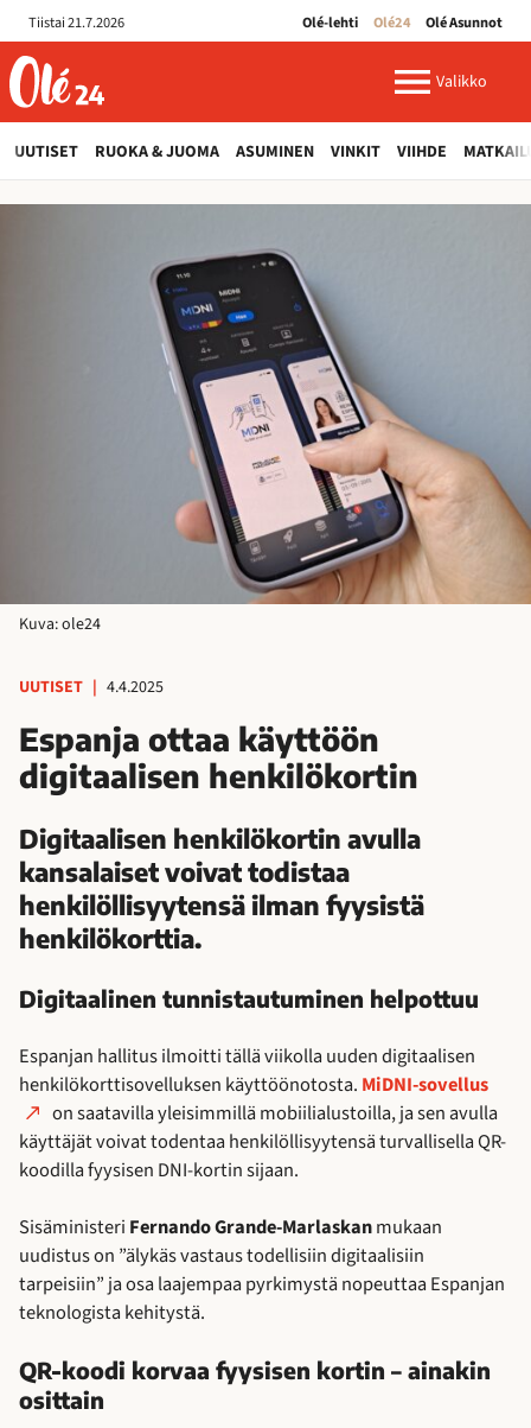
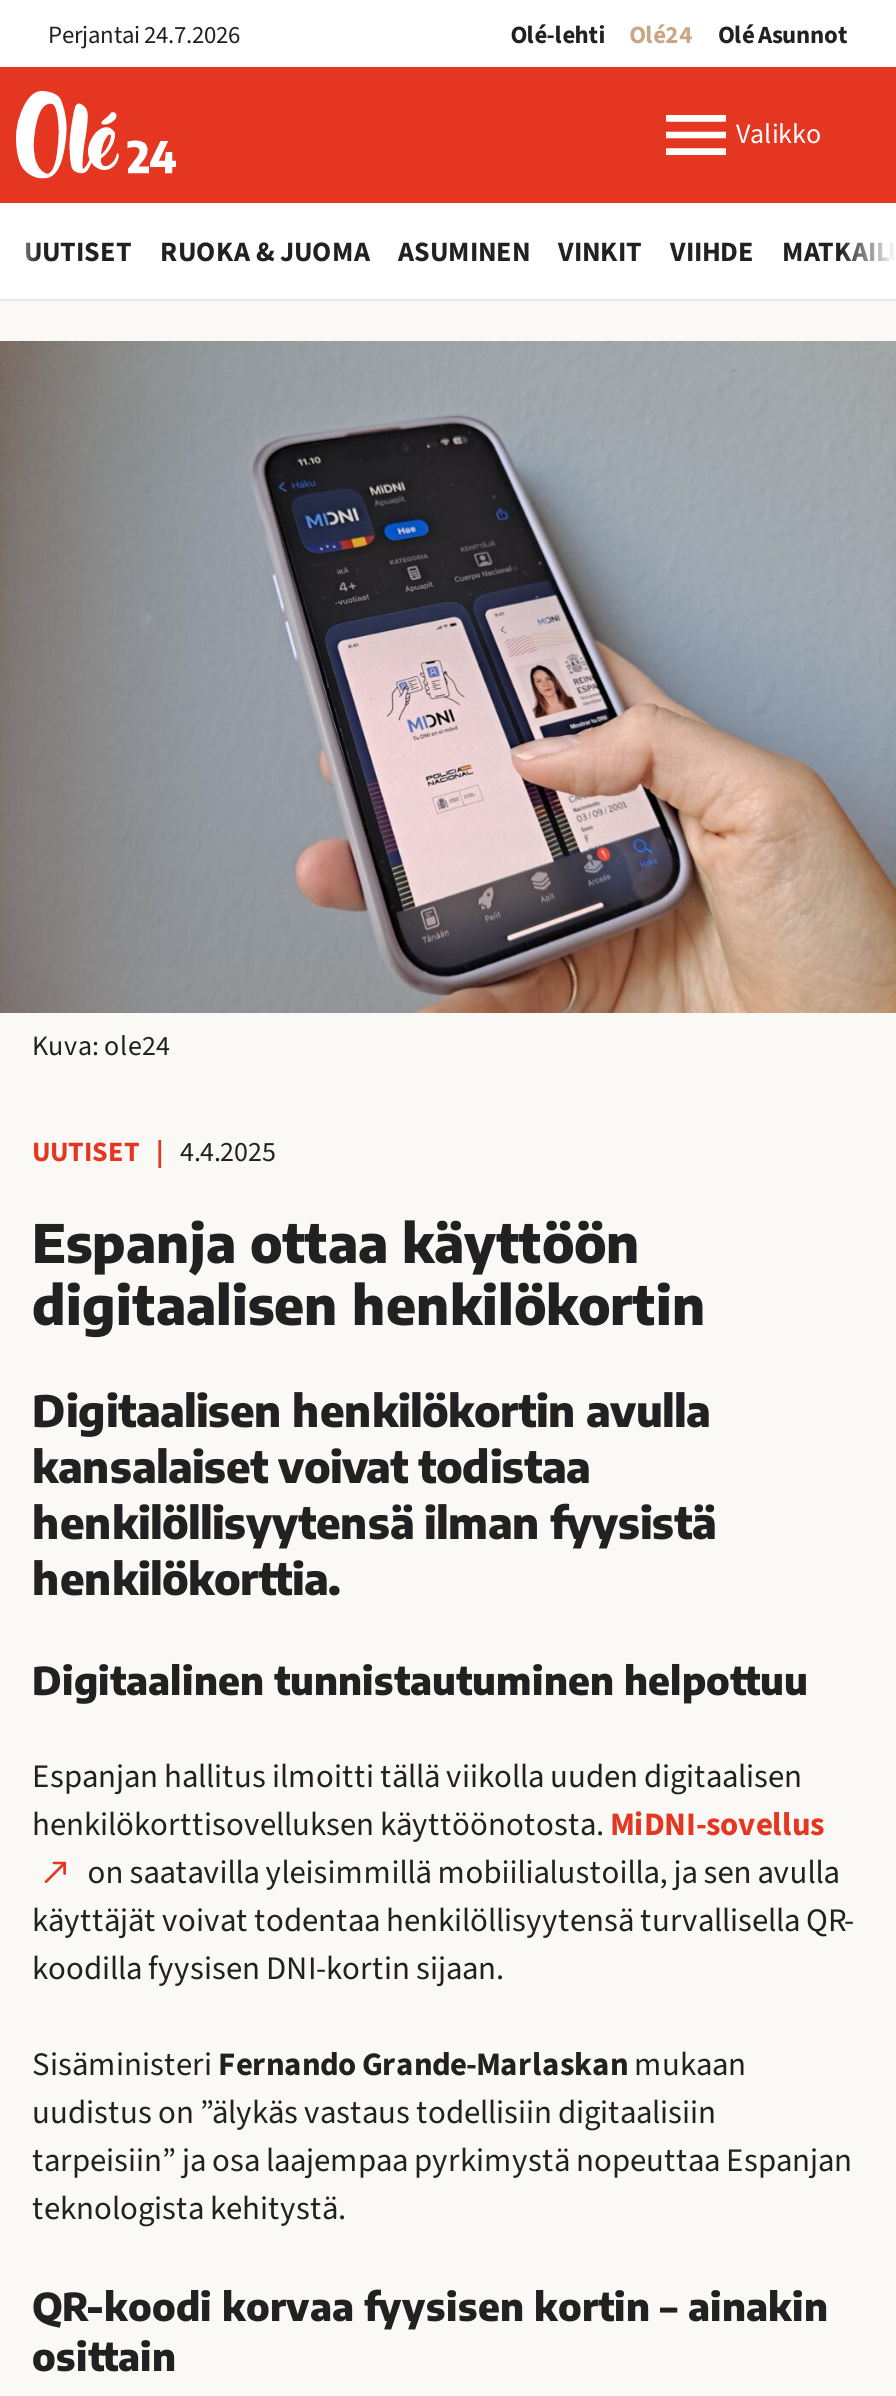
- Tiistai 21.7.2026
+ Perjantai 24.7.2026
